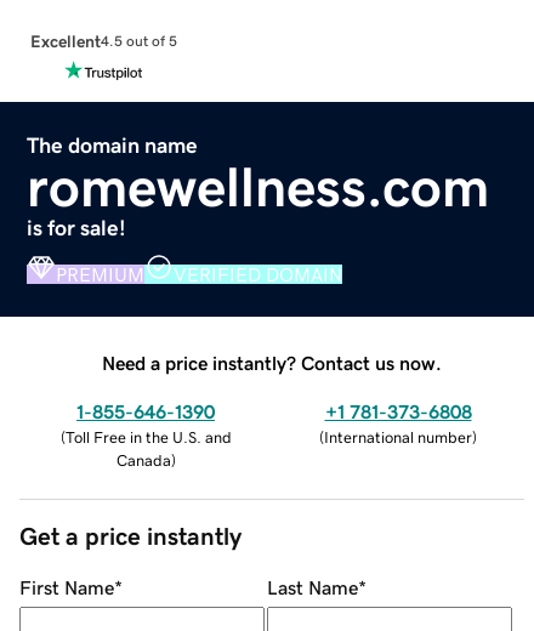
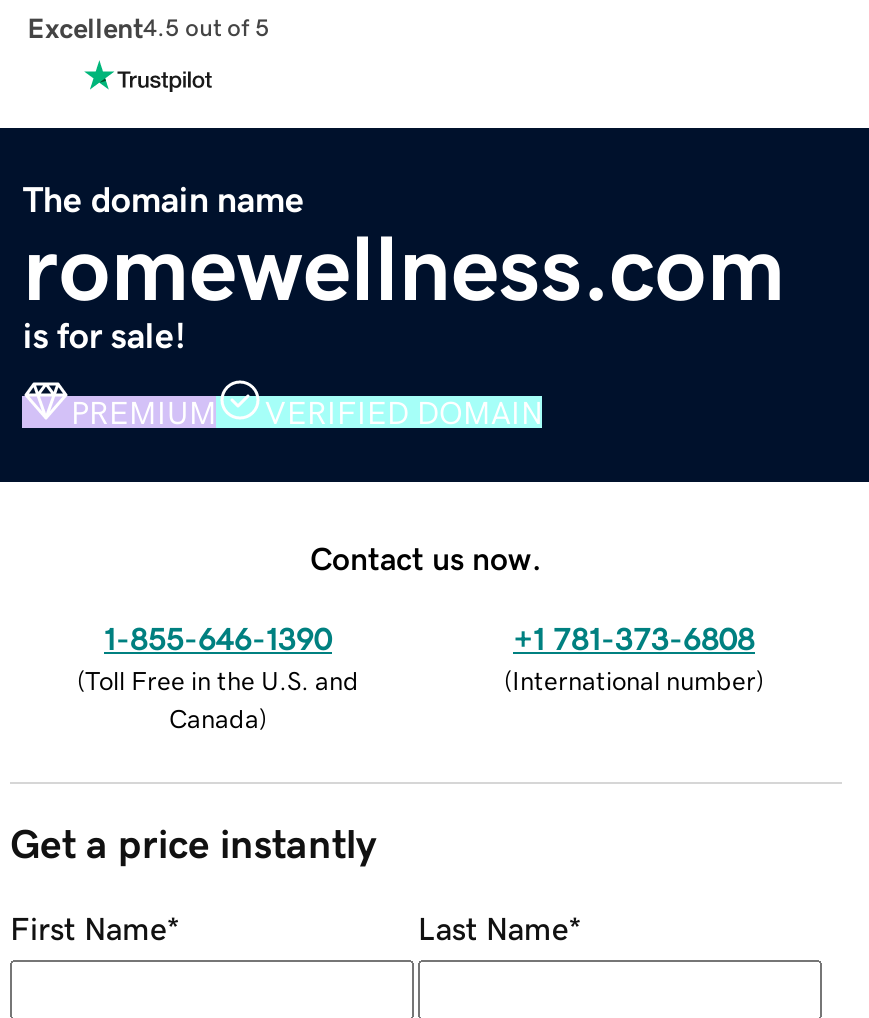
- Need a price instantly? Contact us now.
+ Contact us now.
